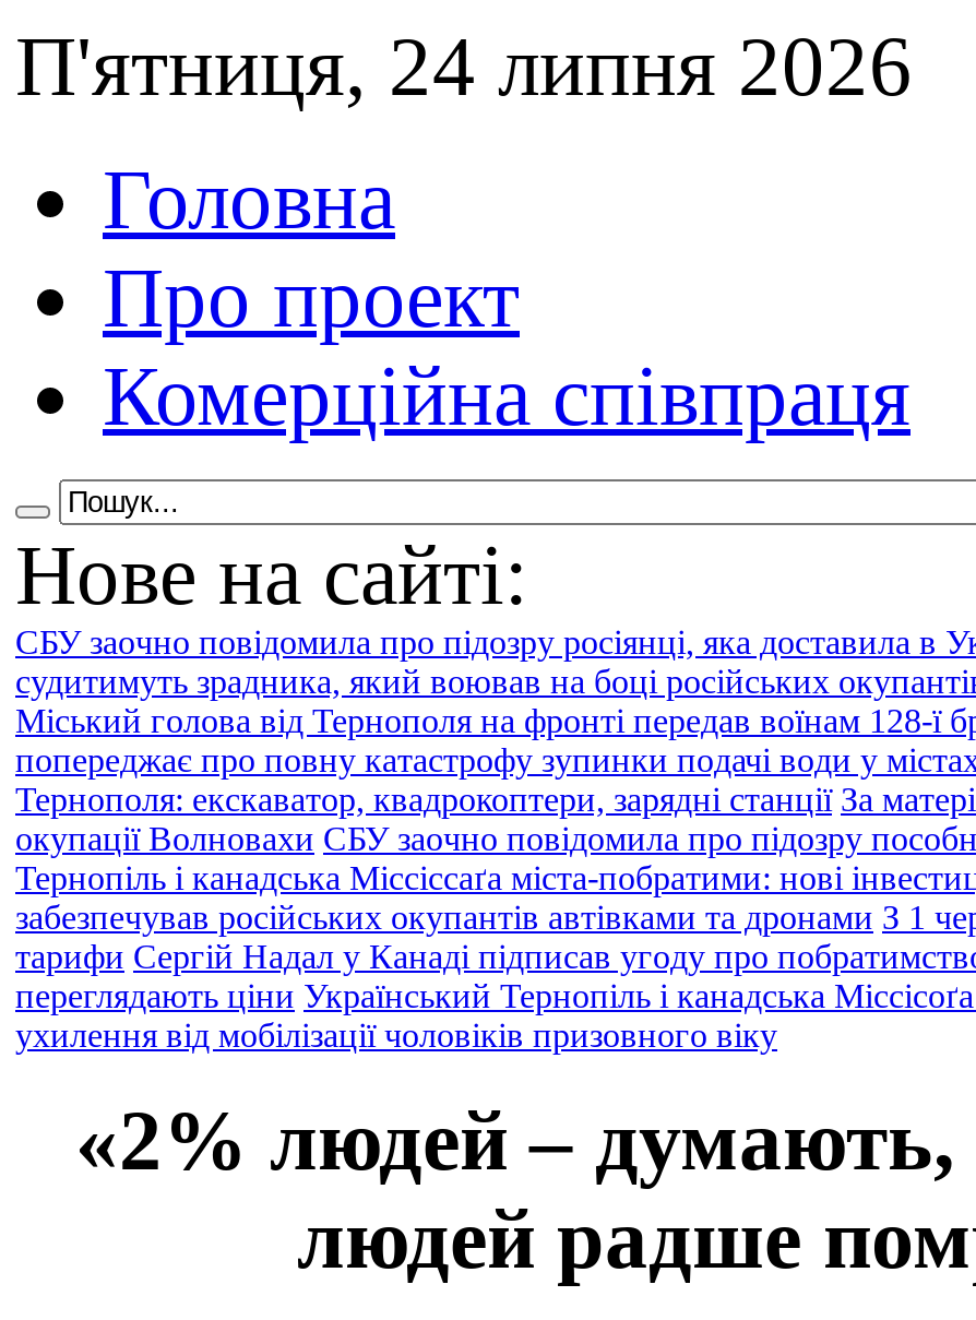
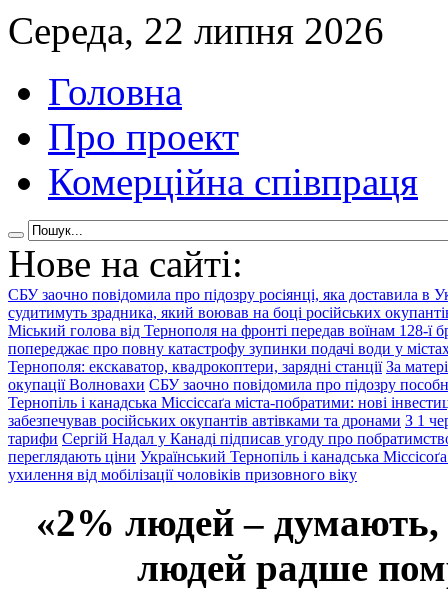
- П'ятниця, 24 липня 2026
+ Середа, 22 липня 2026
